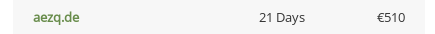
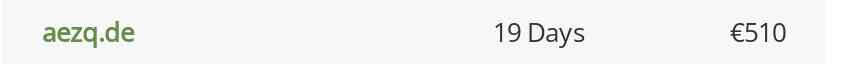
- 21 Days
+ 19 Days
